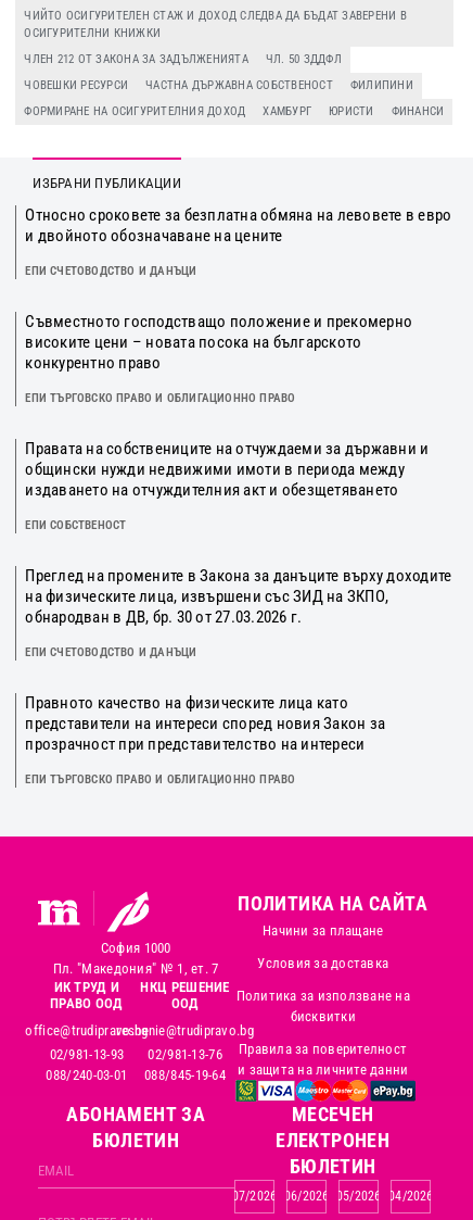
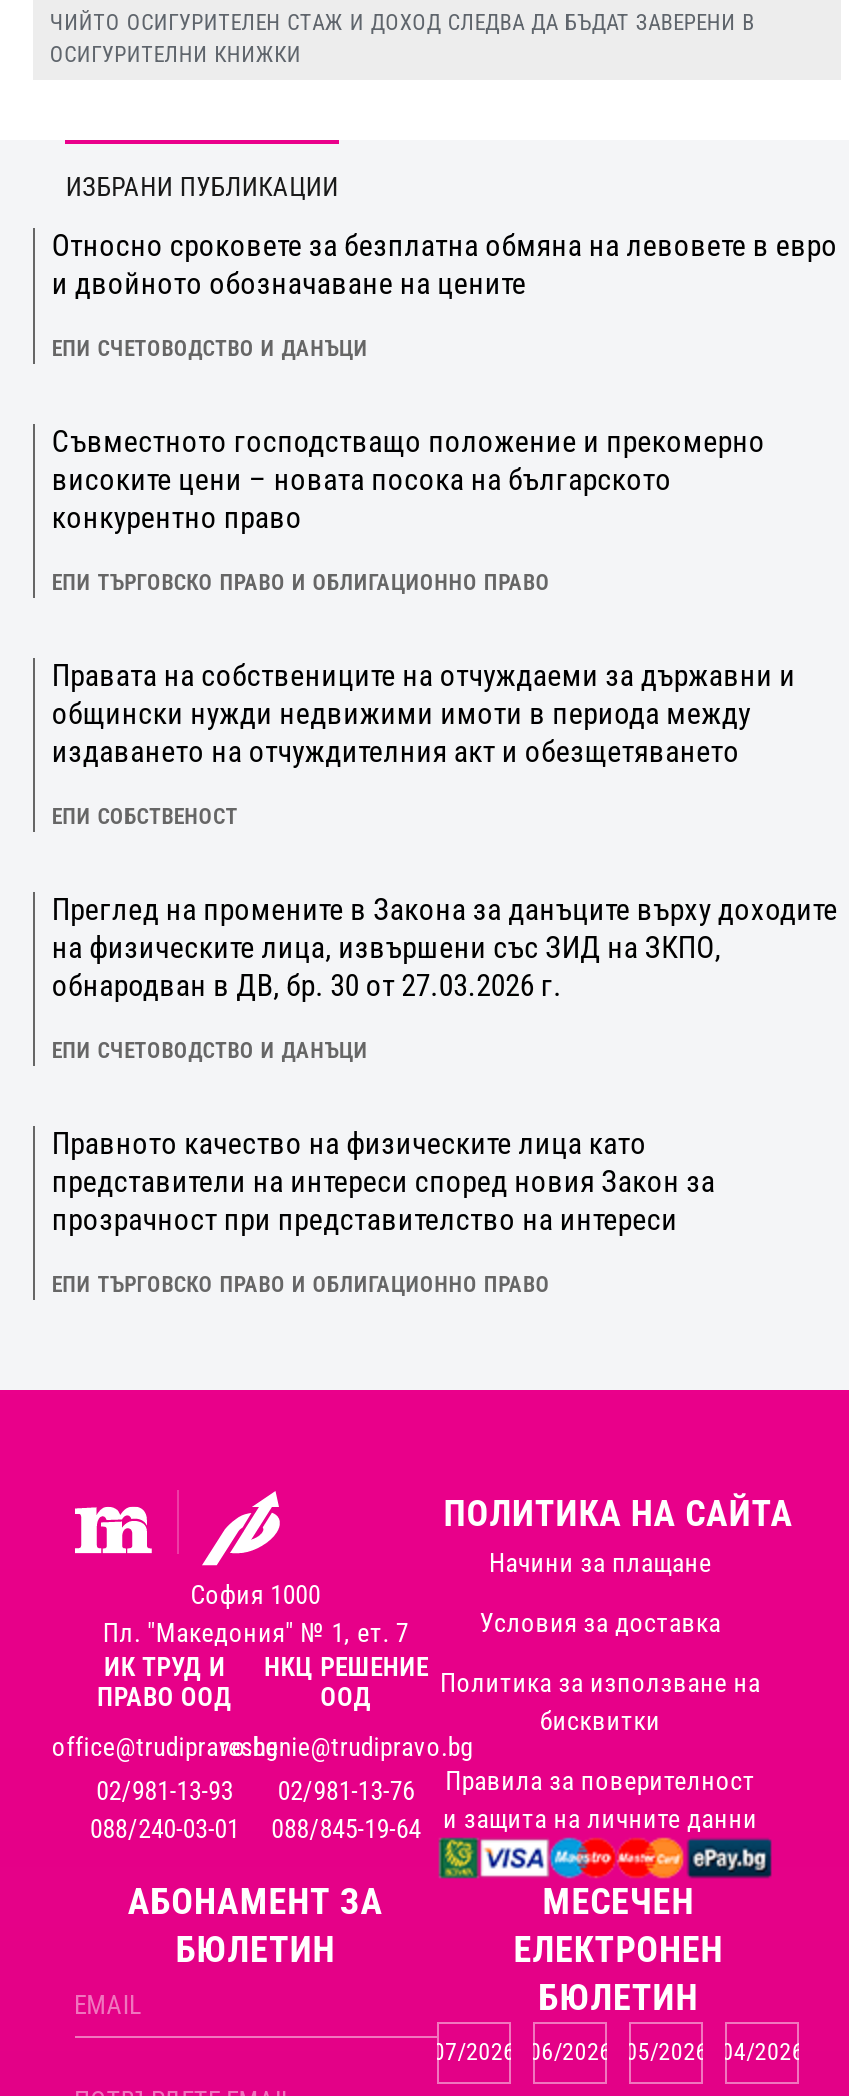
- ЧЛЕН 212 ОТ ЗАКОНА ЗА ЗАДЪЛЖЕНИЯТА
- ЧЛ. 50 ЗДДФЛ
- ЧОВЕШКИ РЕСУРСИ
- ЧАСТНА ДЪРЖАВНА СОБСТВЕНОСТ
- ФИЛИПИНИ
- ФОРМИРАНЕ НА ОСИГУРИТЕЛНИЯ ДОХОД
- ХАМБУРГ
- ЮРИСТИ
- ФИНАНСИ
